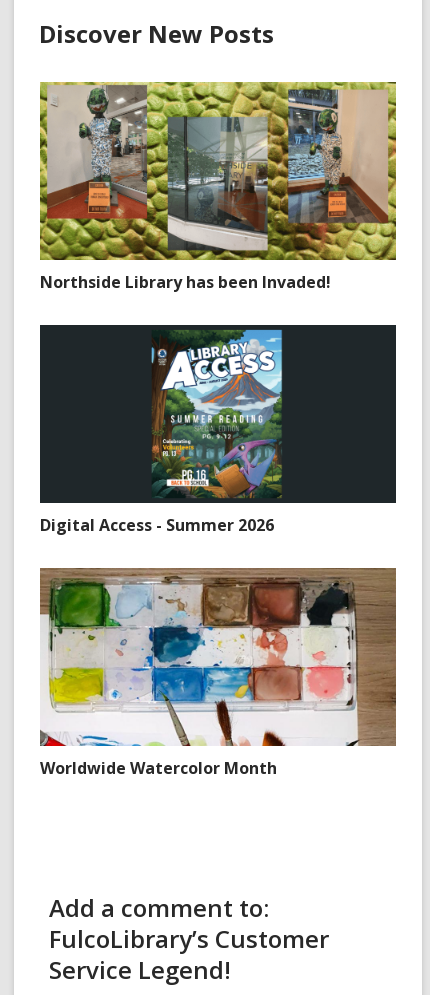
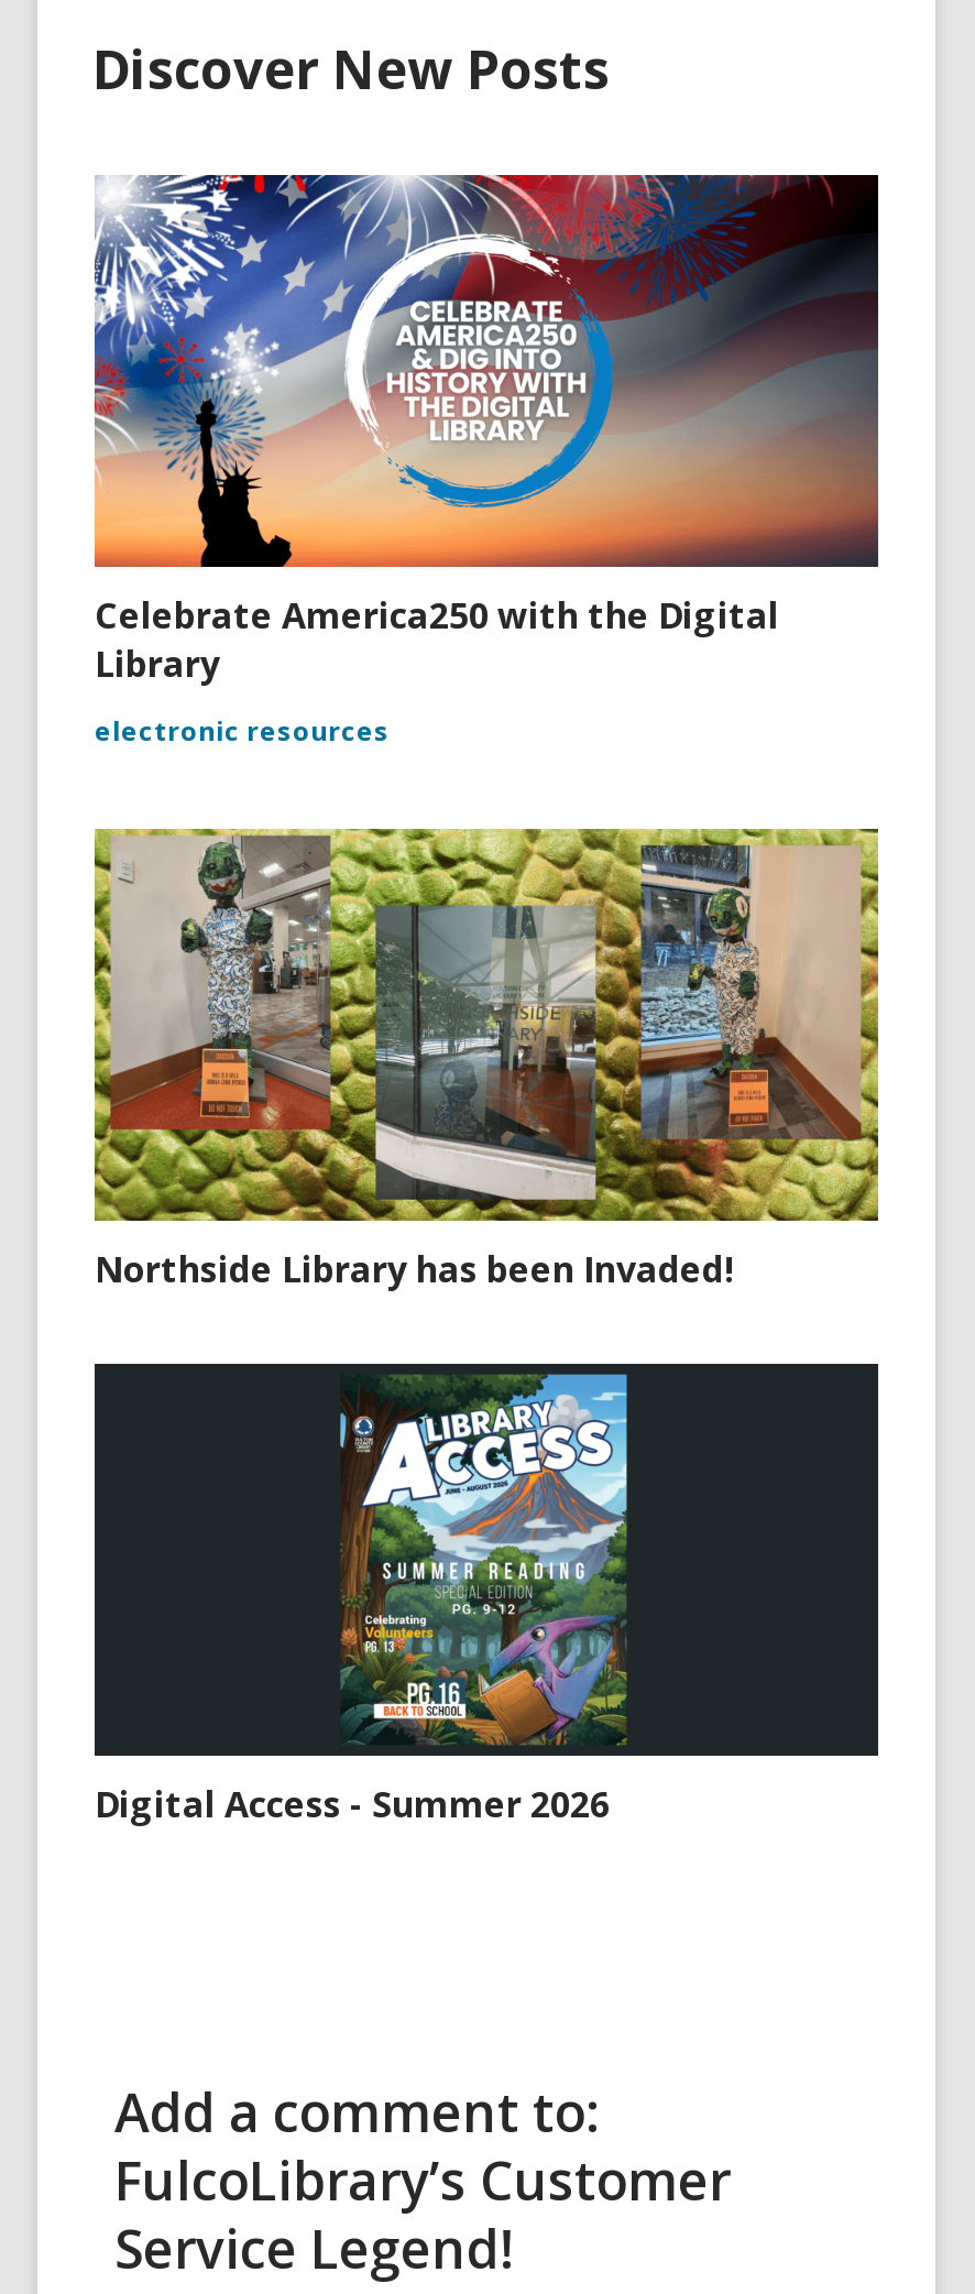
+ [image]
+ Celebrate America250 with the Digital
+ Library
+ electronic resources

moved down: [image] | Northside Library has been Invaded! | Digital Access - Summer 2026

- [image]
- Worldwide Watercolor Month
